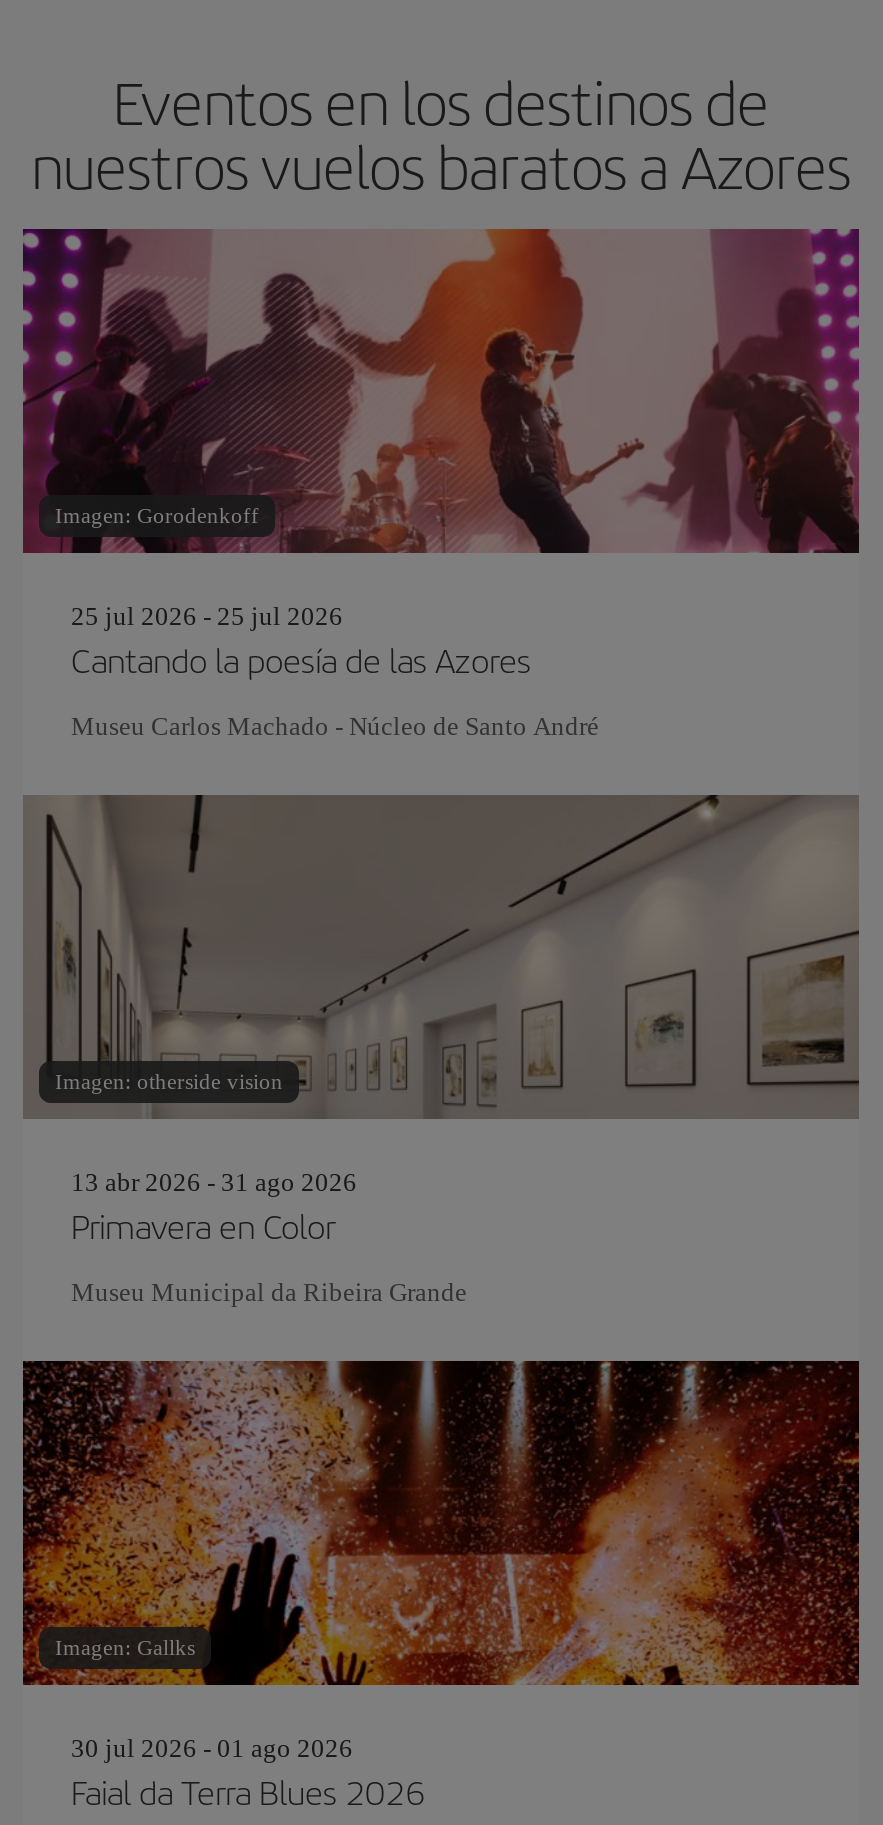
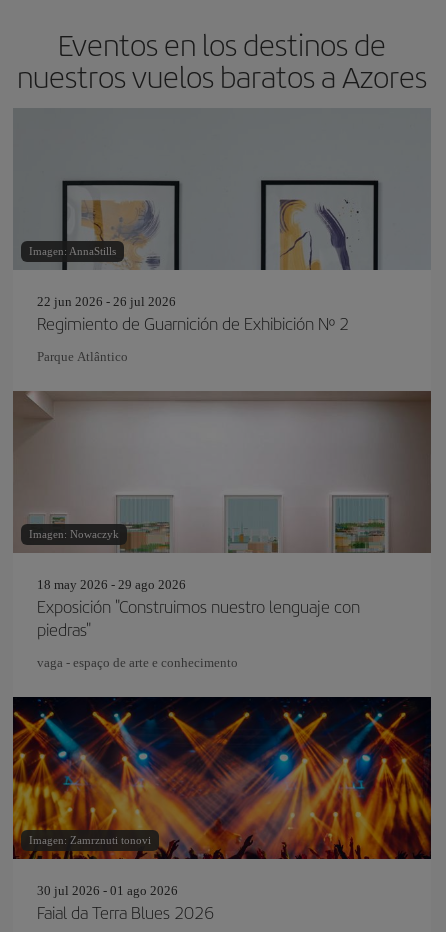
- [image]
- Imagen: Gorodenkoff
+ [image]
+ Imagen: AnnaStills

- 25 jul 2026 - 25 jul 2026
- Cantando la poesía de las Azores
+ 22 jun 2026 - 26 jul 2026
+ Regimiento de Guarnición de Exhibición Nº 2

- Museu Carlos Machado - Núcleo de Santo André
+ Parque Atlântico

- [image]
- Imagen: otherside vision
+ [image]
+ Imagen: Nowaczyk

- 13 abr 2026 - 31 ago 2026
- Primavera en Color
+ 18 may 2026 - 29 ago 2026
+ Exposición "Construimos nuestro lenguaje con
+ piedras"

- Museu Municipal da Ribeira Grande
+ vaga - espaço de arte e conhecimento

- [image]
- Imagen: Gallks
+ [image]
+ Imagen: Zamrznuti tonovi
